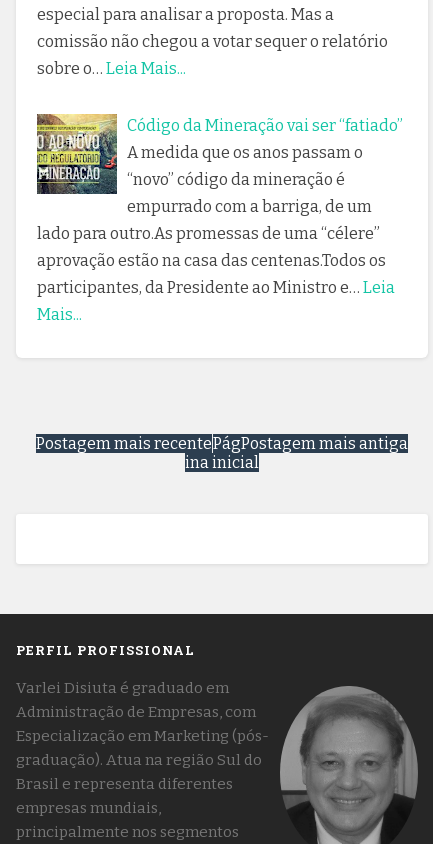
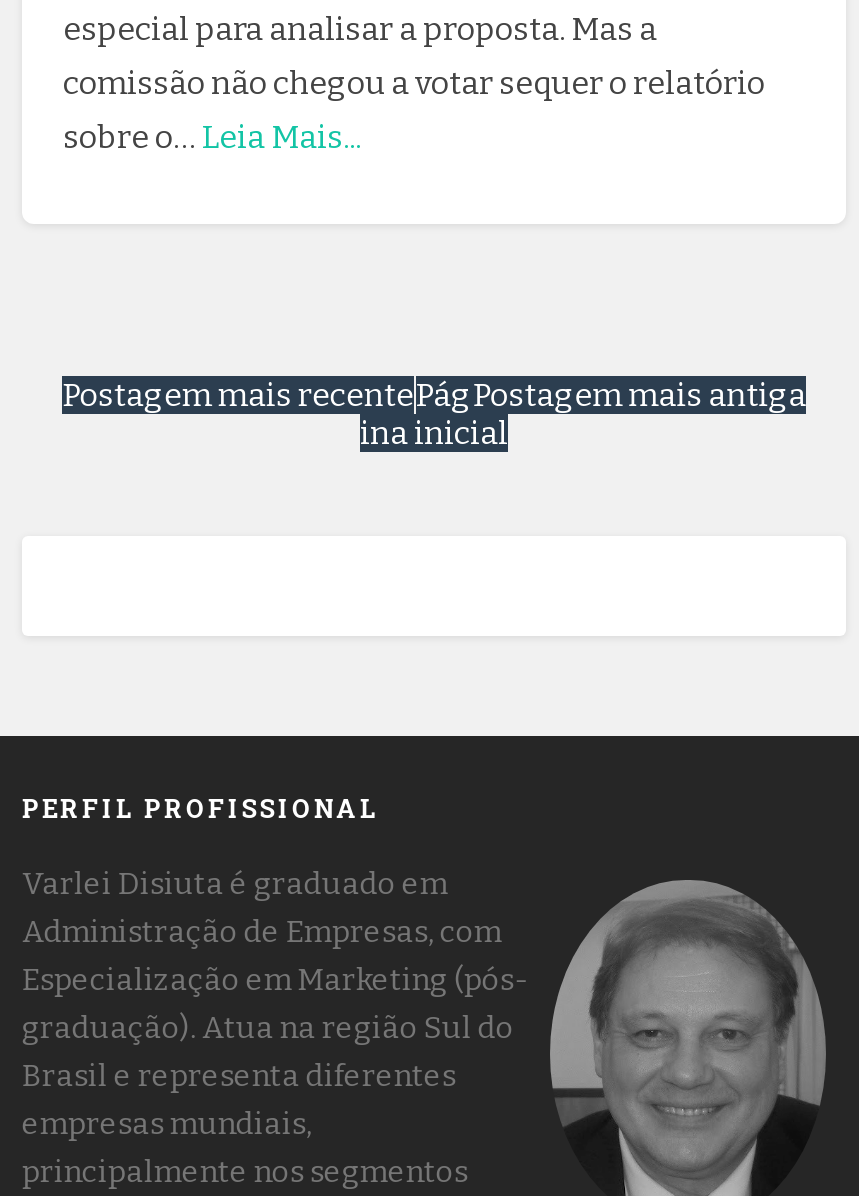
- [image]
- Código da Mineração vai ser “fatiado”
- A medida que os anos passam o
- “novo” código da mineração é
- empurrado com a barriga, de um
- lado para outro.As promessas de uma “célere”
- aprovação estão na casa das centenas.Todos os
- participantes, da Presidente ao Ministro e… Leia
- Mais...
